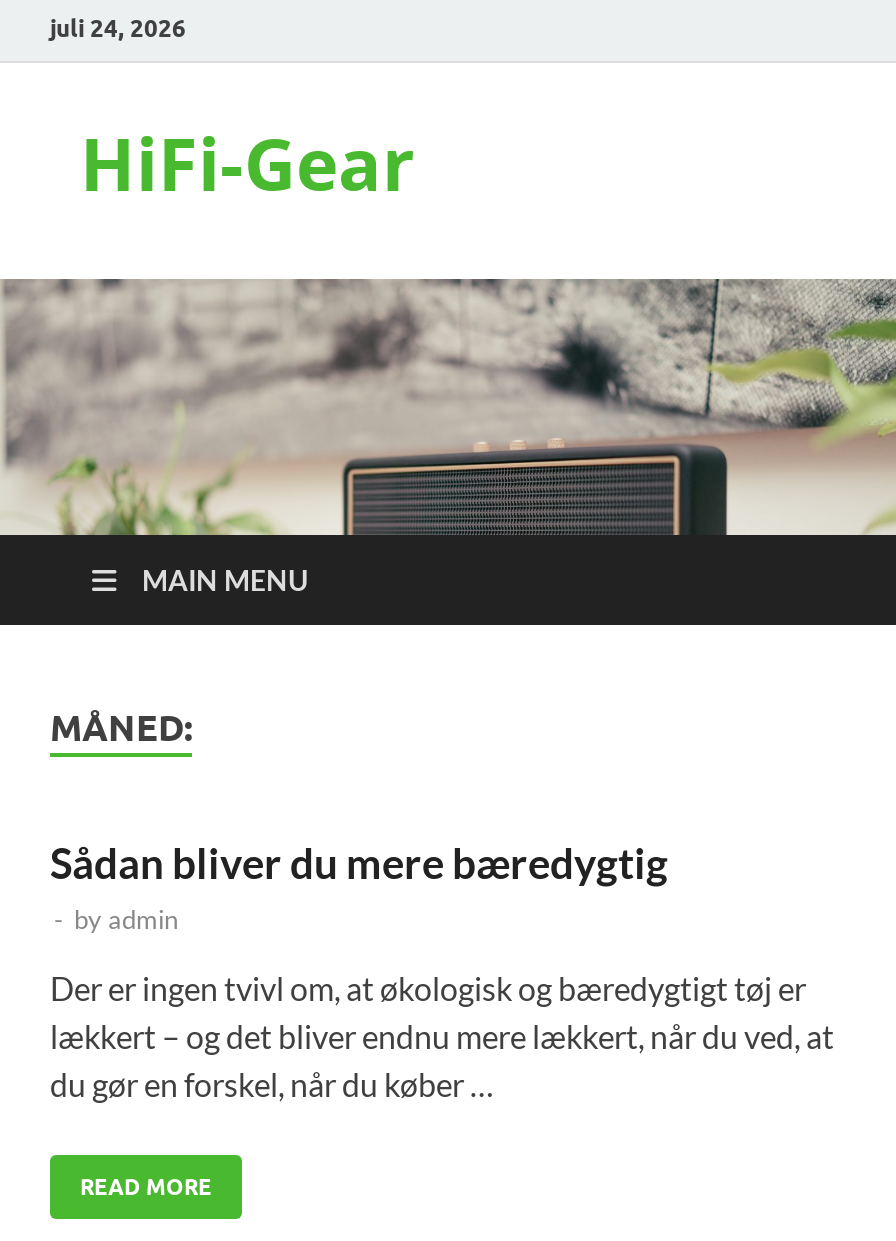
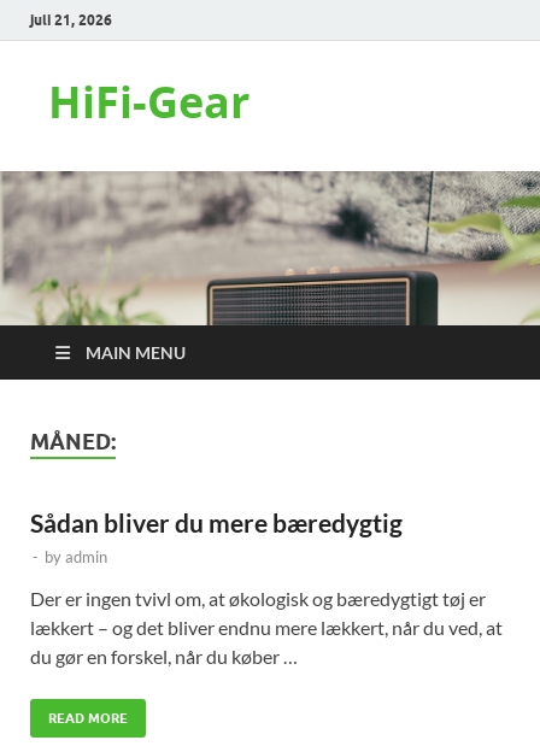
- juli 24, 2026
+ juli 21, 2026
